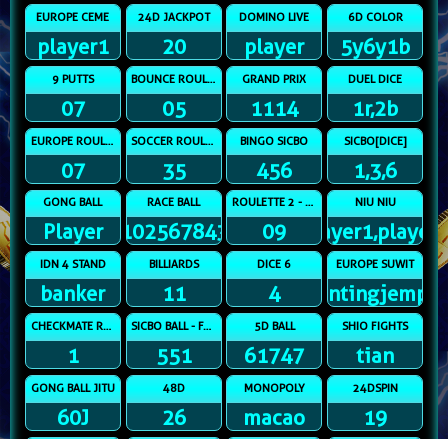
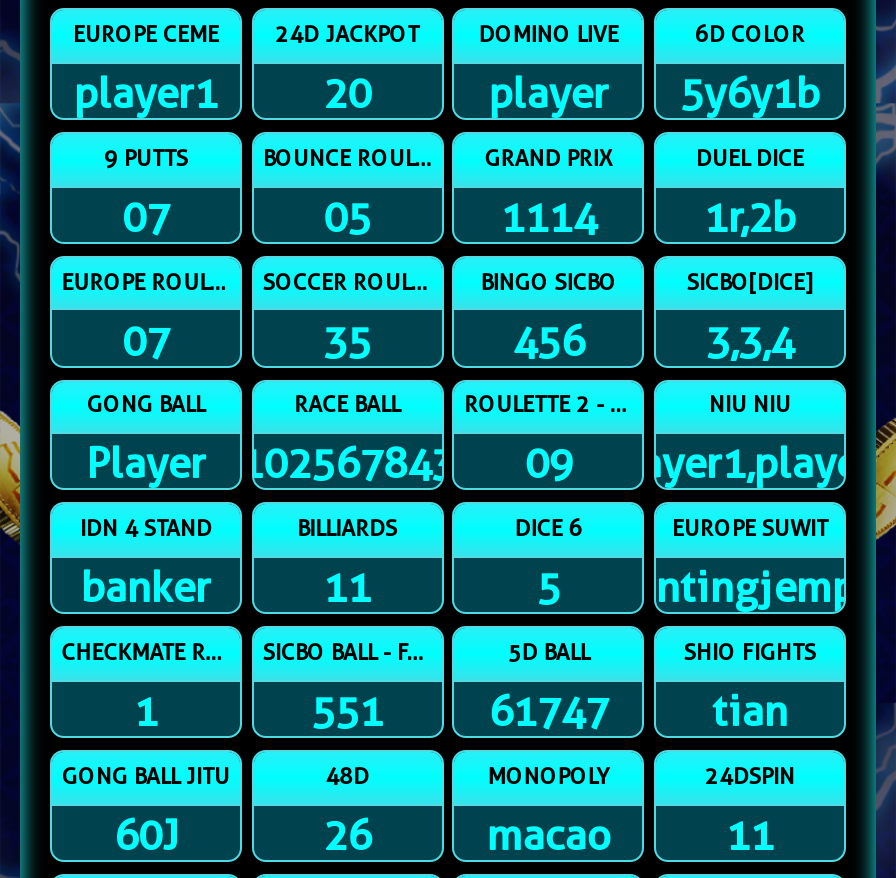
- 1,3,6
+ 3,3,4

- 4
+ 5

- 19
+ 11
